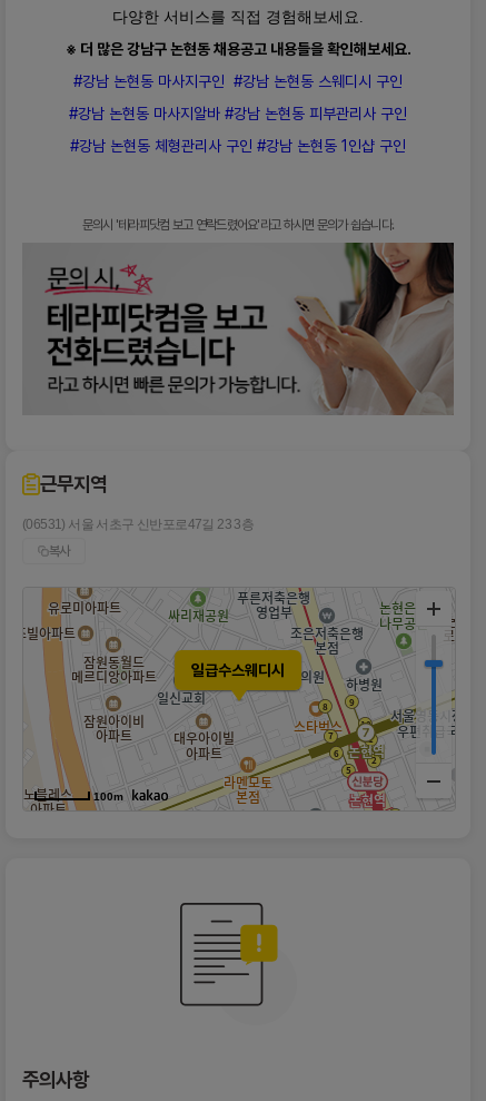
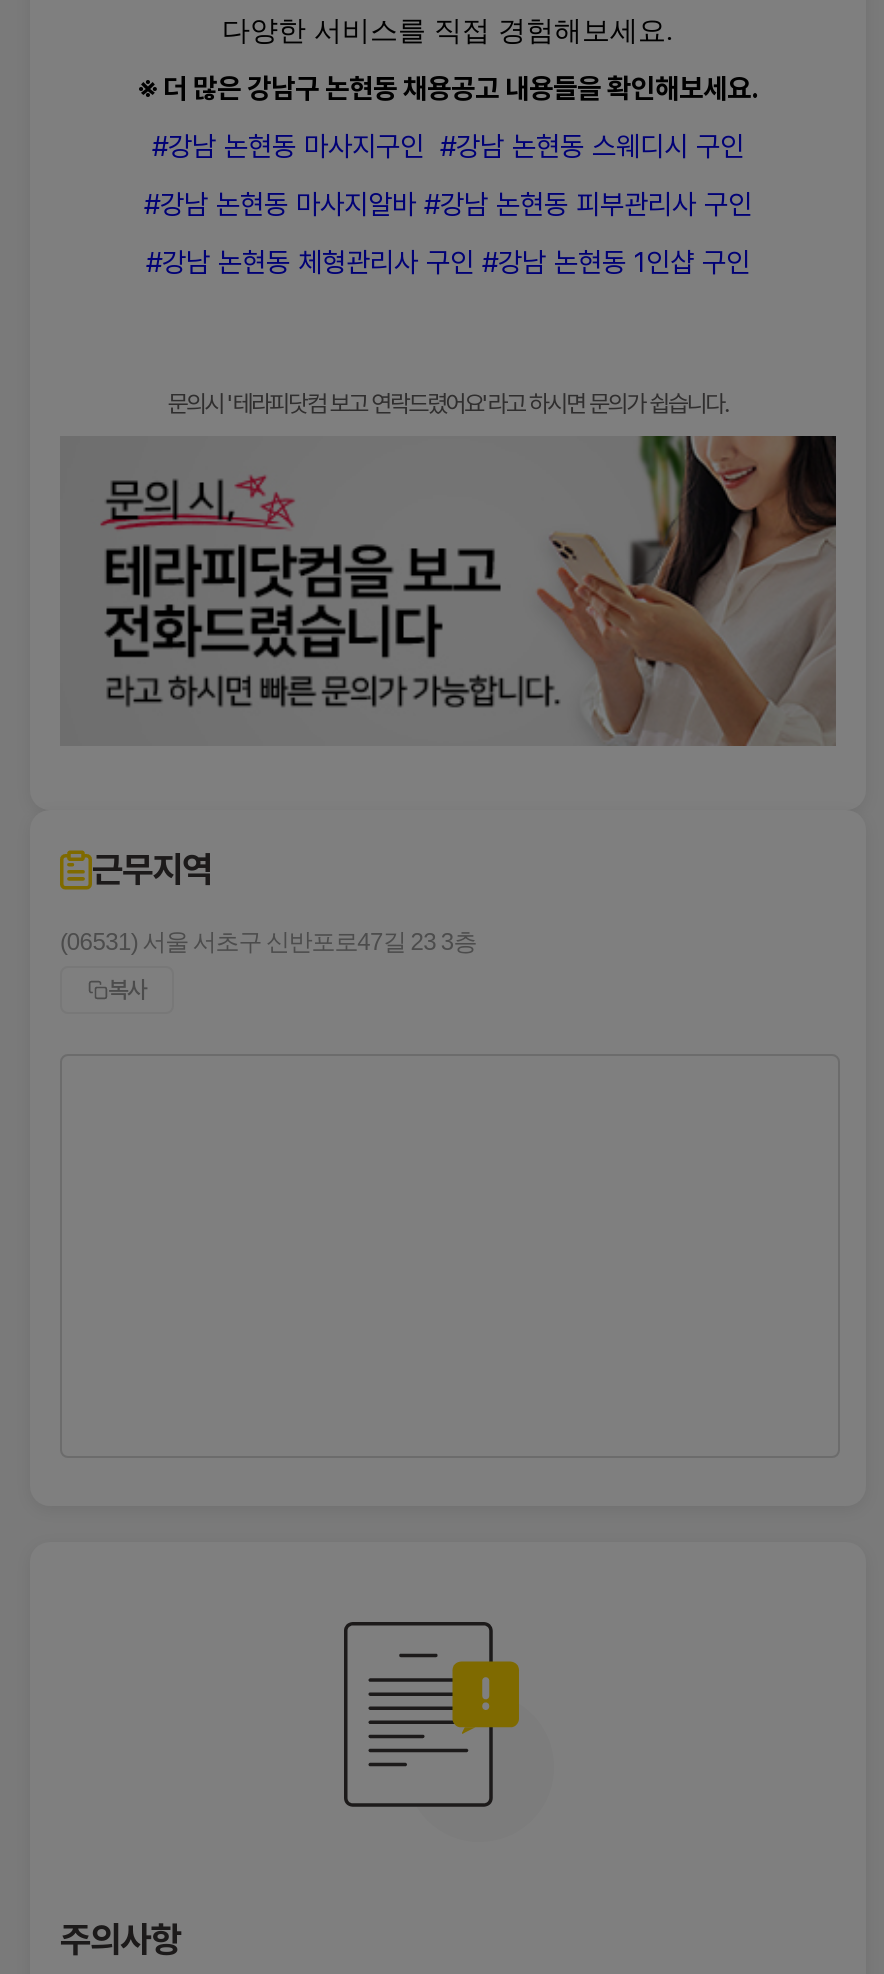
- [image]
- 일급수스웨디시

- 100m
